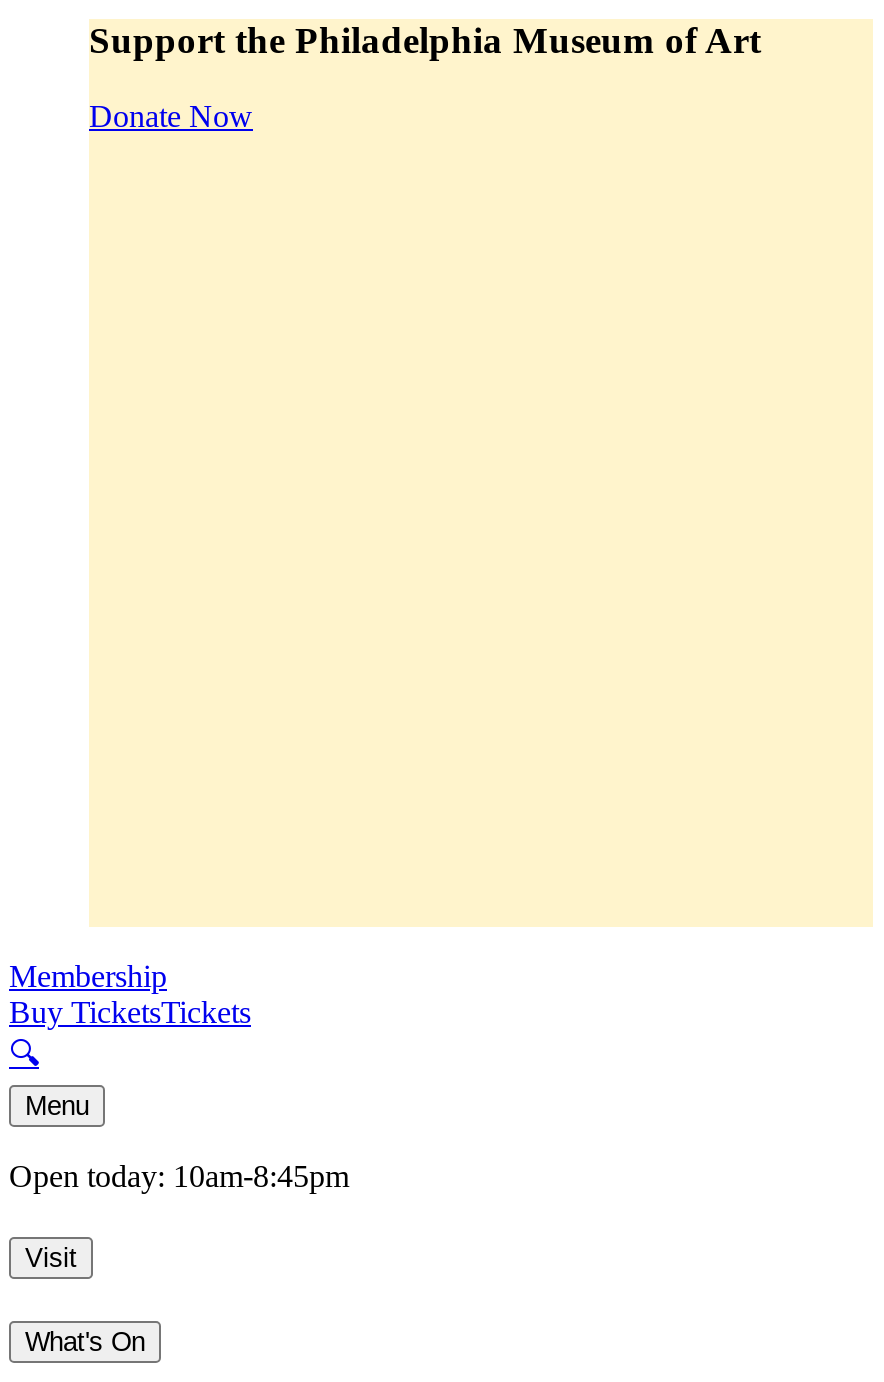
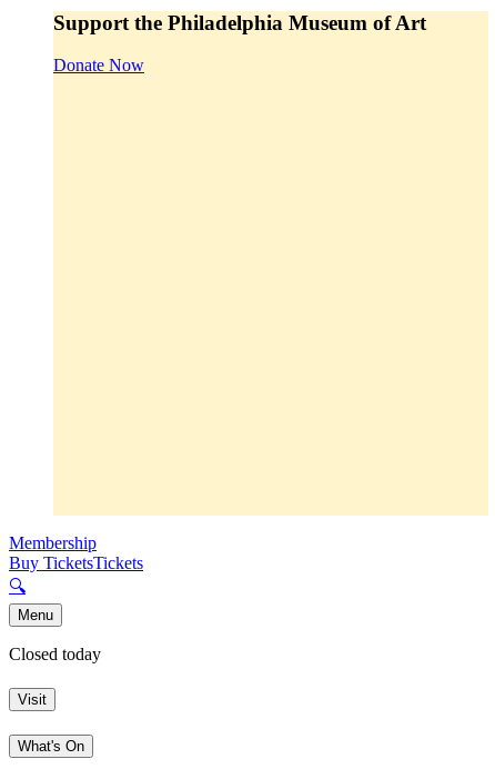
- Open today: 10am-8:45pm
+ Closed today
